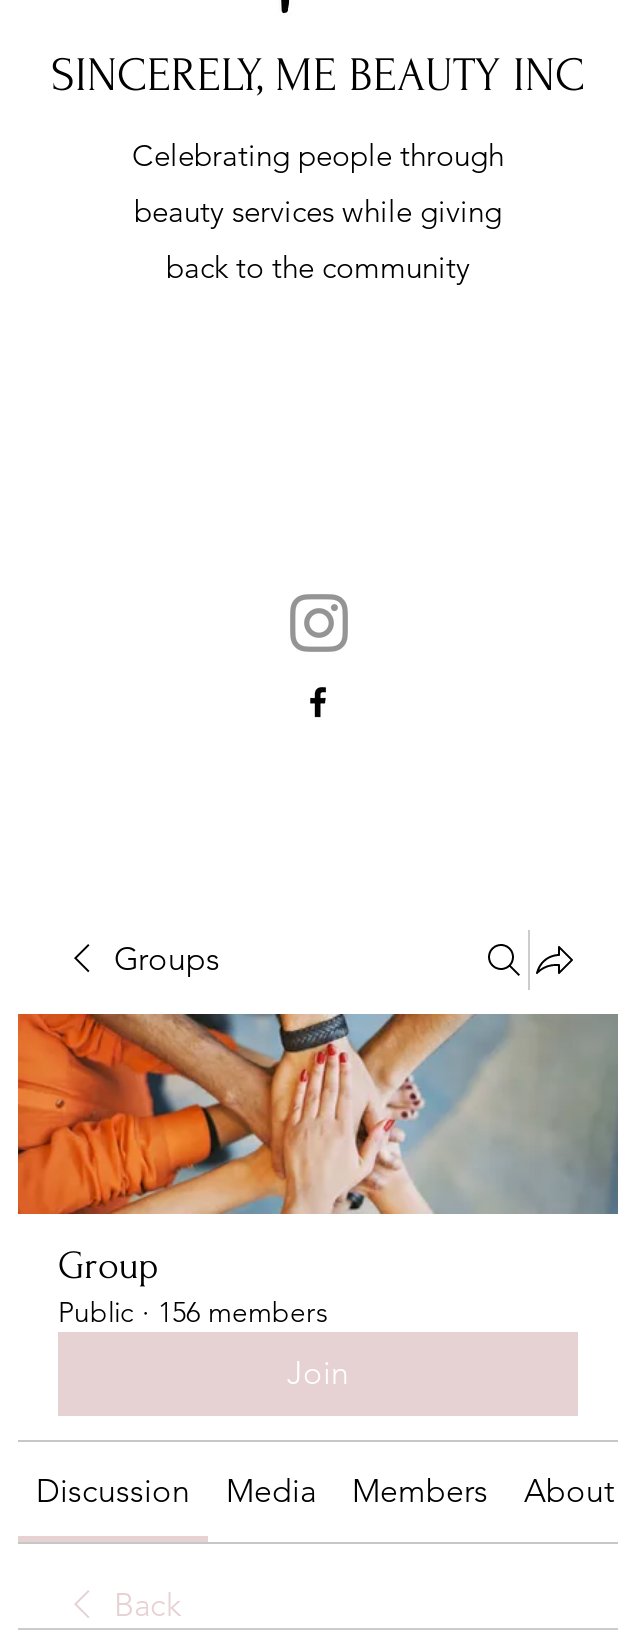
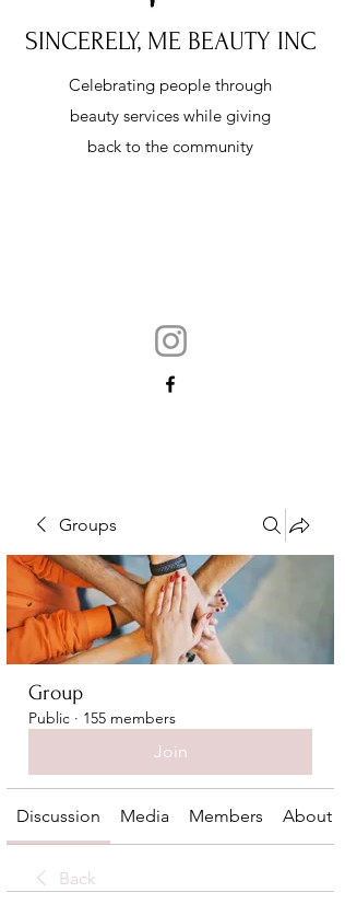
- Public · 156 members
+ Public · 155 members
